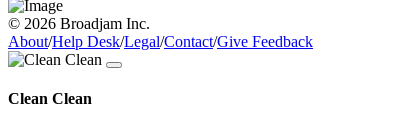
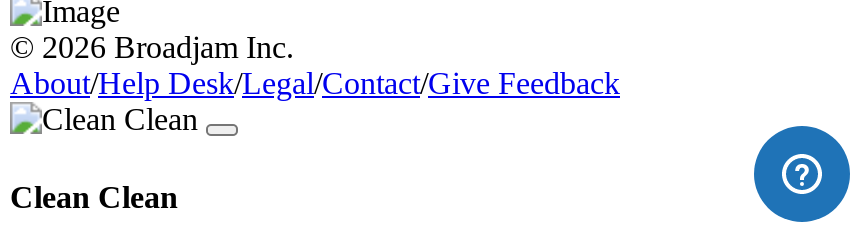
+ [image]
